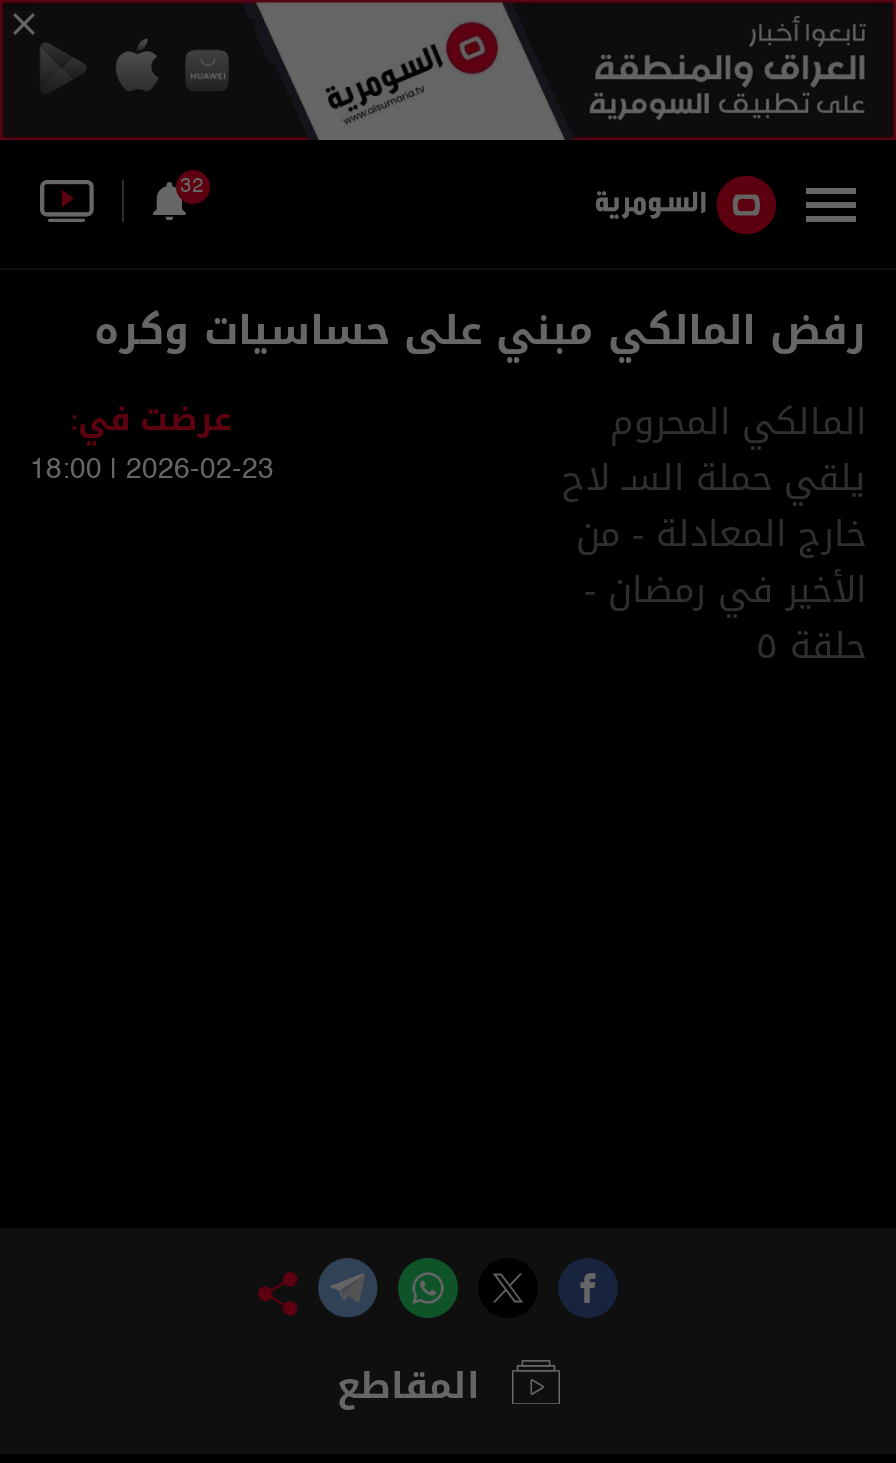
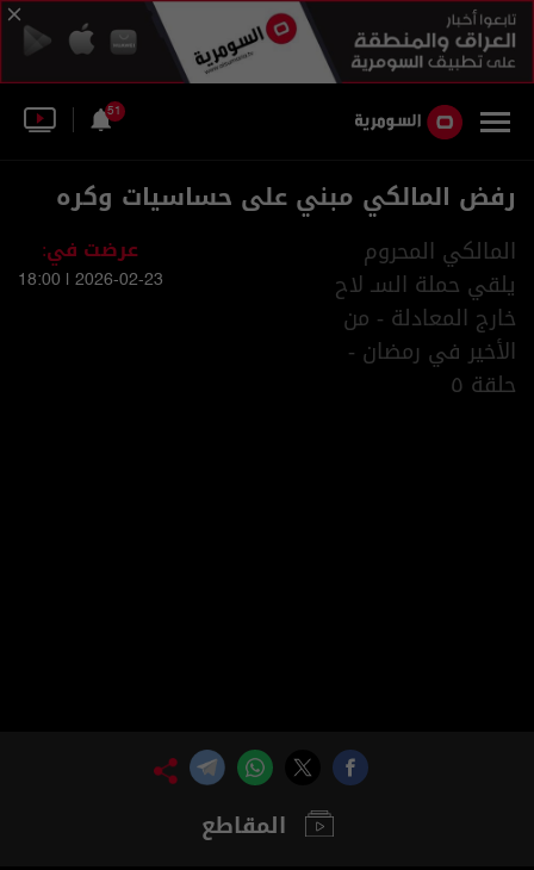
- 32
+ 51
